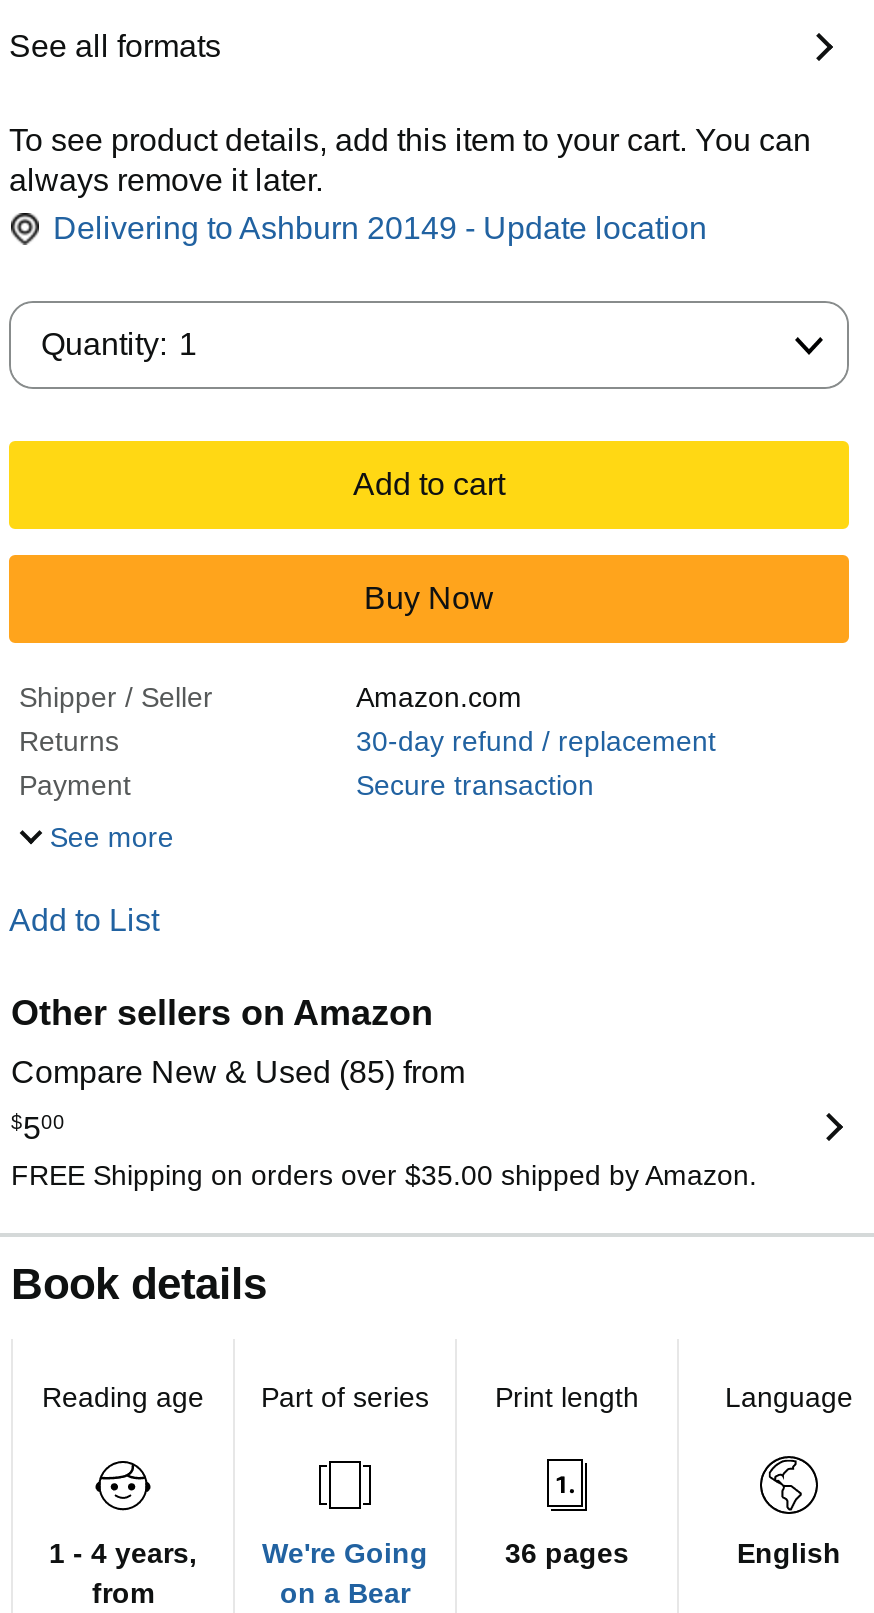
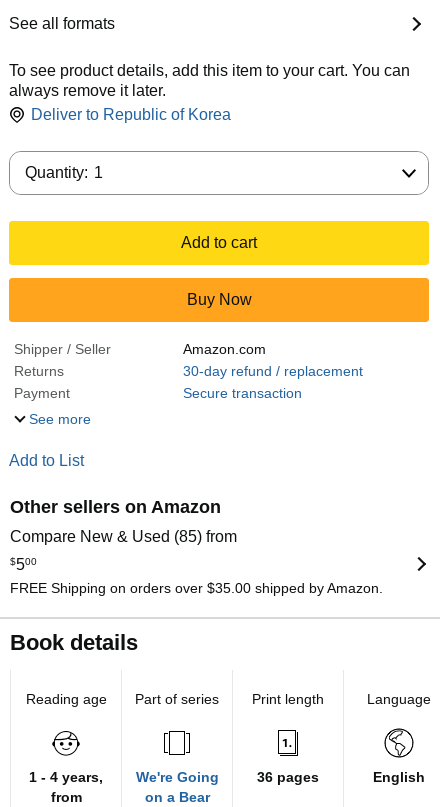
- Delivering to Ashburn 20149 - Update location
+ Deliver to Republic of Korea
